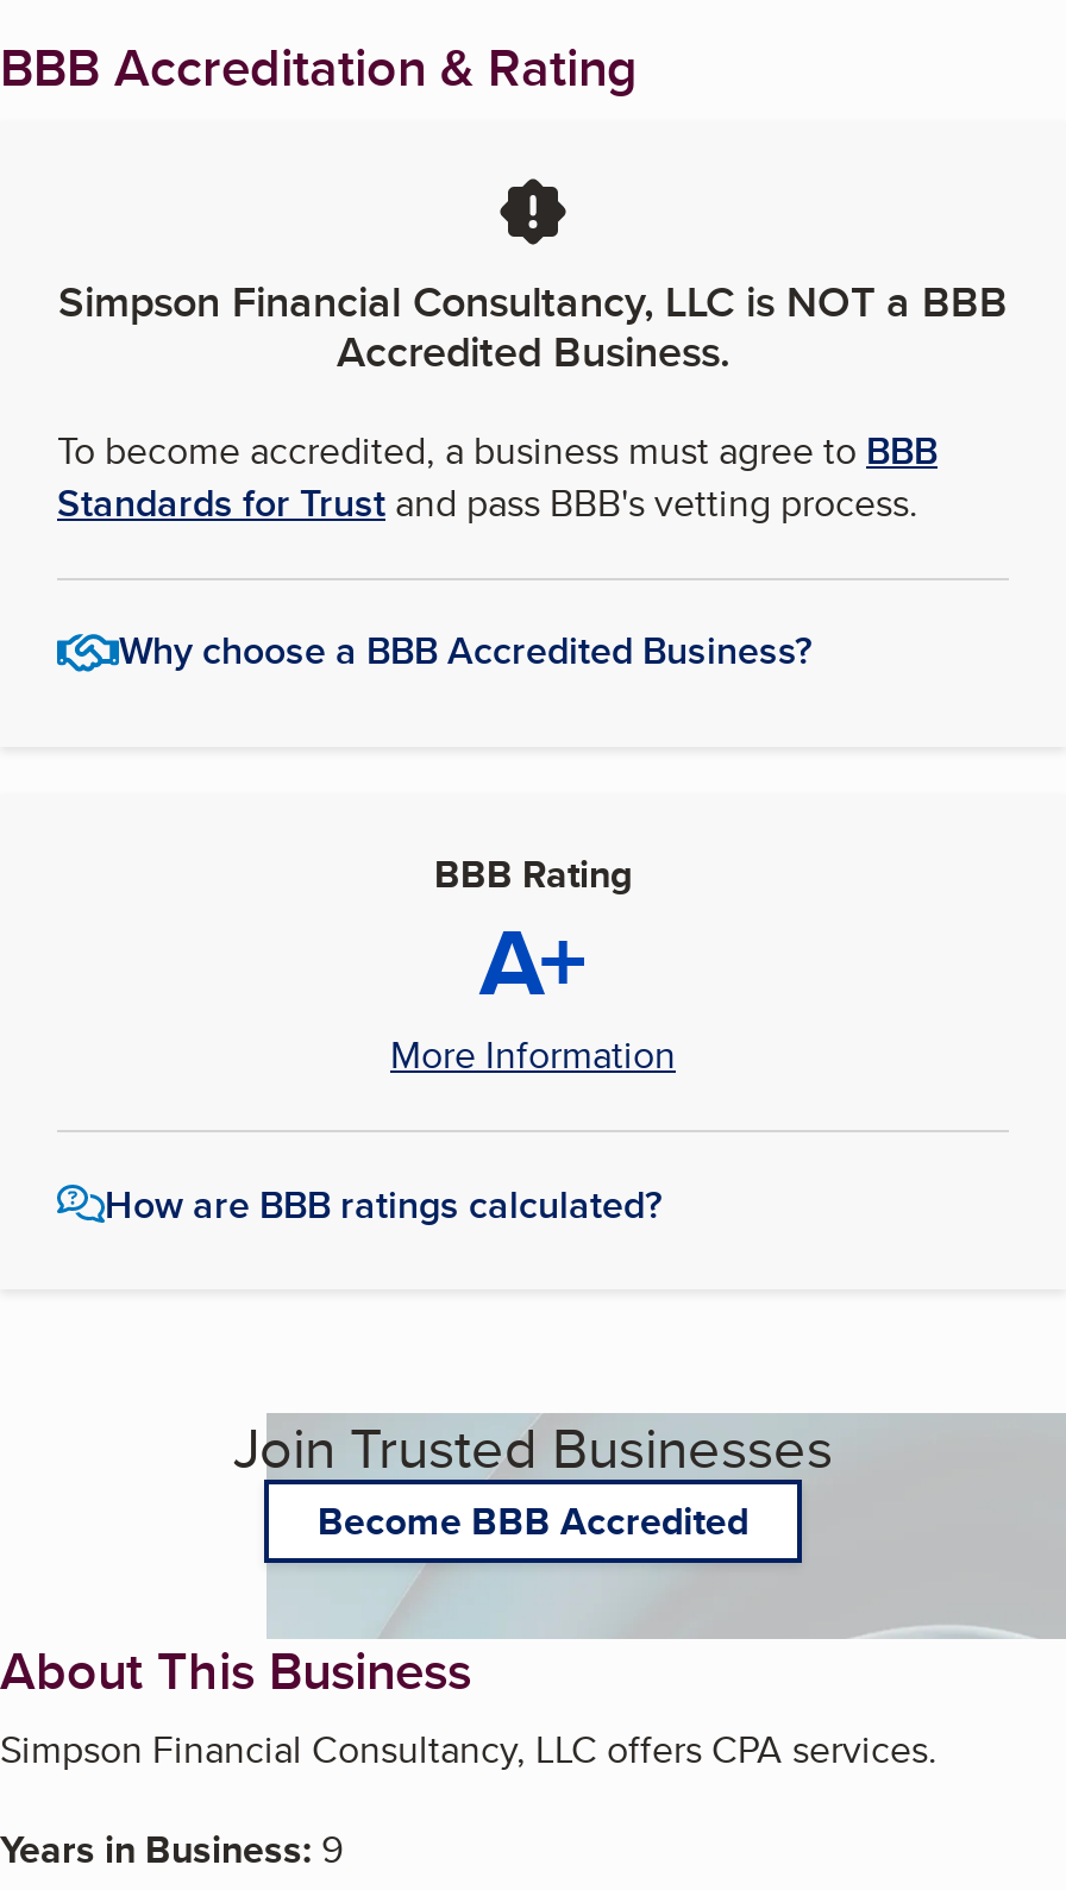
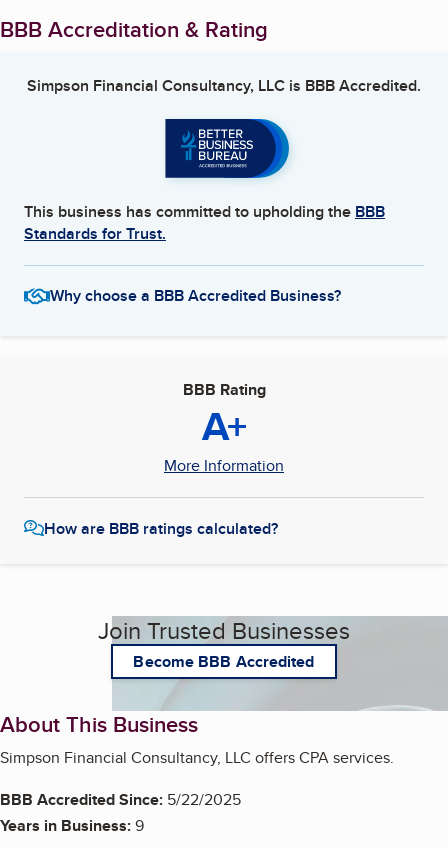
- Simpson Financial Consultancy, LLC is NOT a BBB
- Accredited Business.
+ Simpson Financial Consultancy, LLC is BBB Accredited.

- To become accredited, a business must agree to BBB
- Standards for Trust and pass BBB's vetting process.
+ This business has committed to upholding the BBB
+ Standards for Trust.

+ BBB Accredited Since: 5/22/2025
